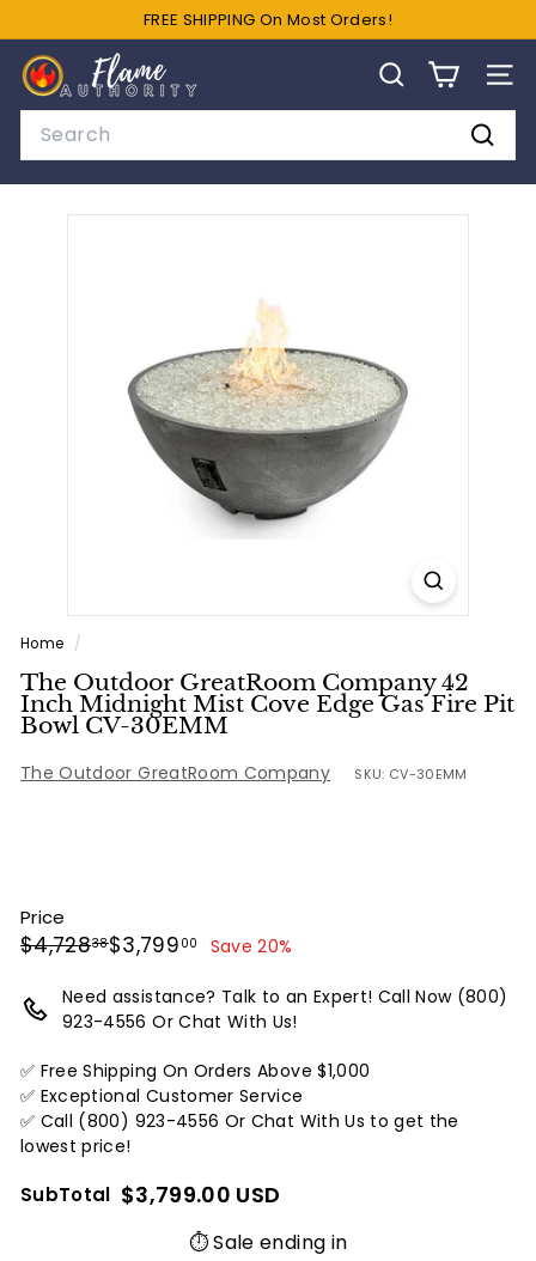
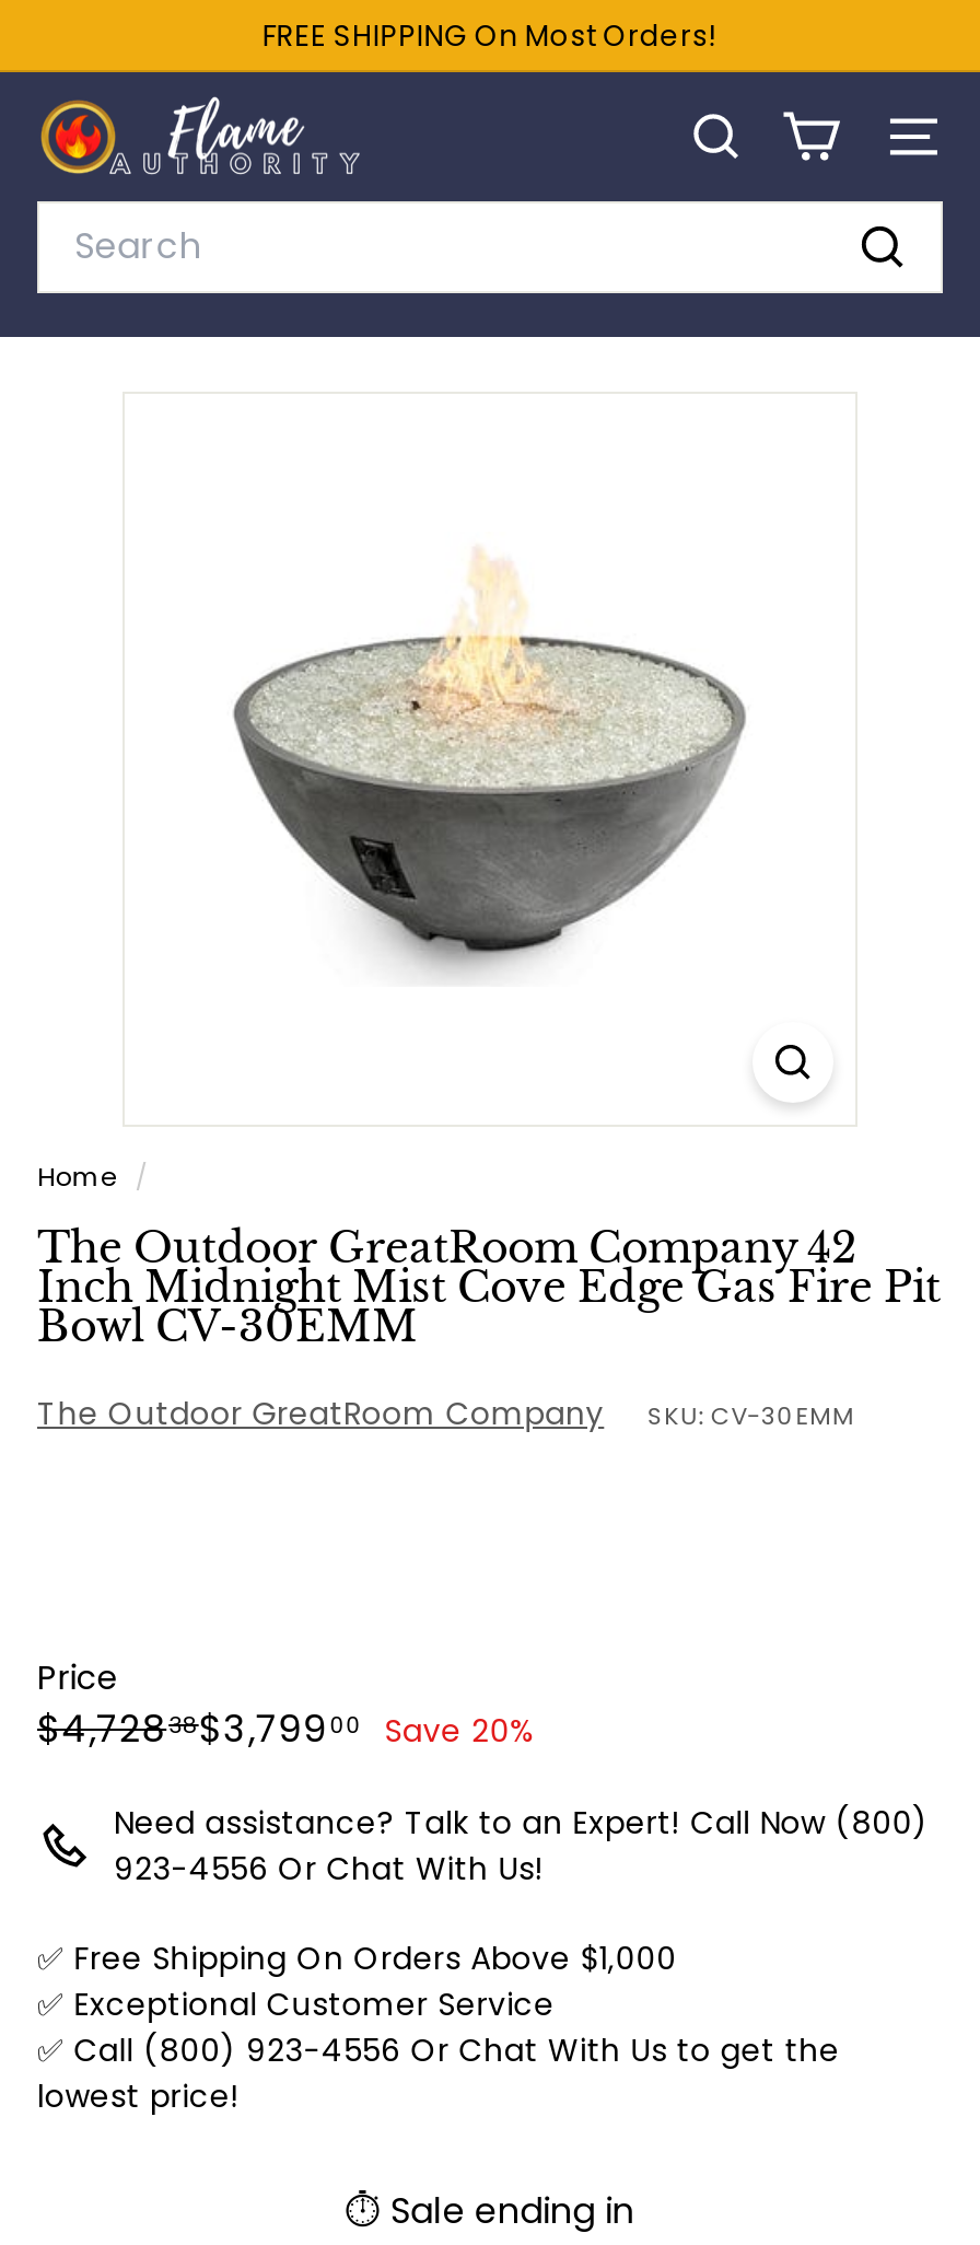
- SubTotal $3,799.00 USD
